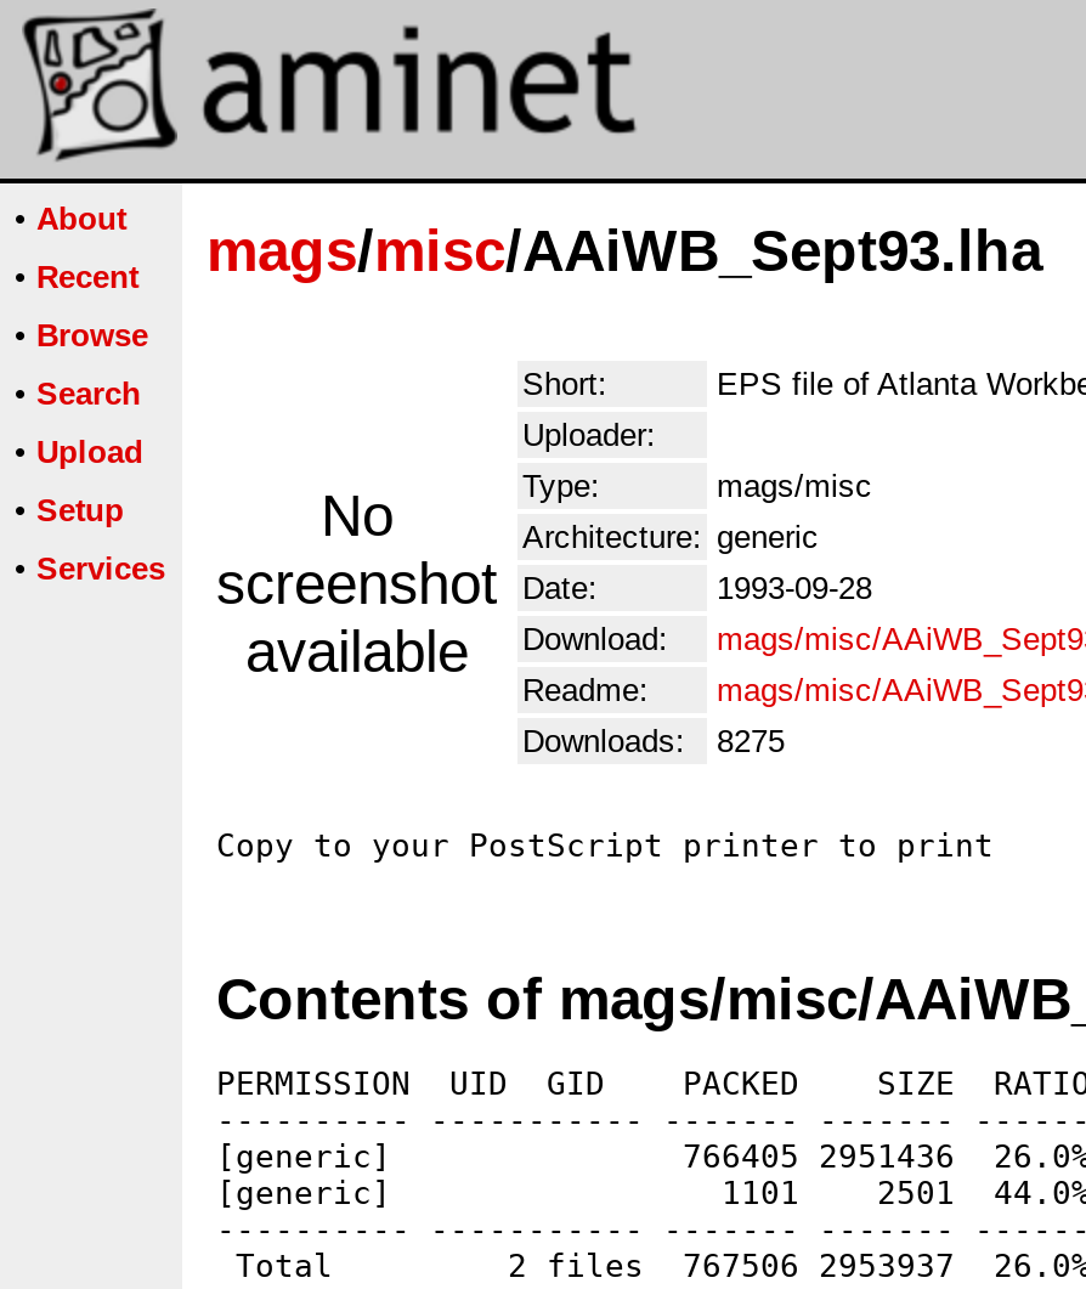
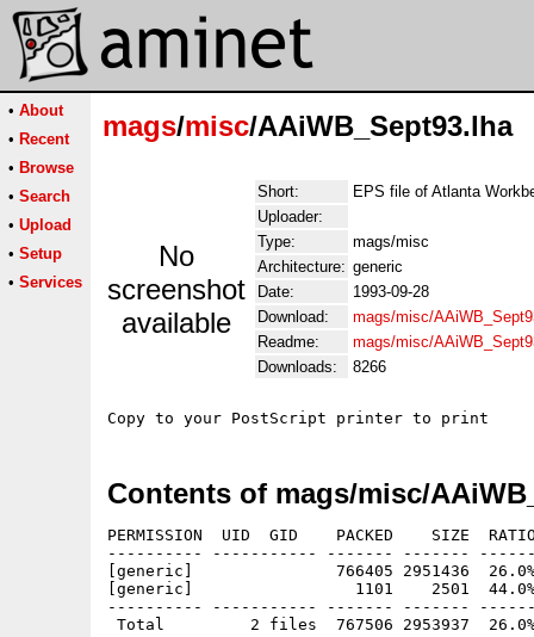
- Downloads: 8275
+ Downloads: 8266
